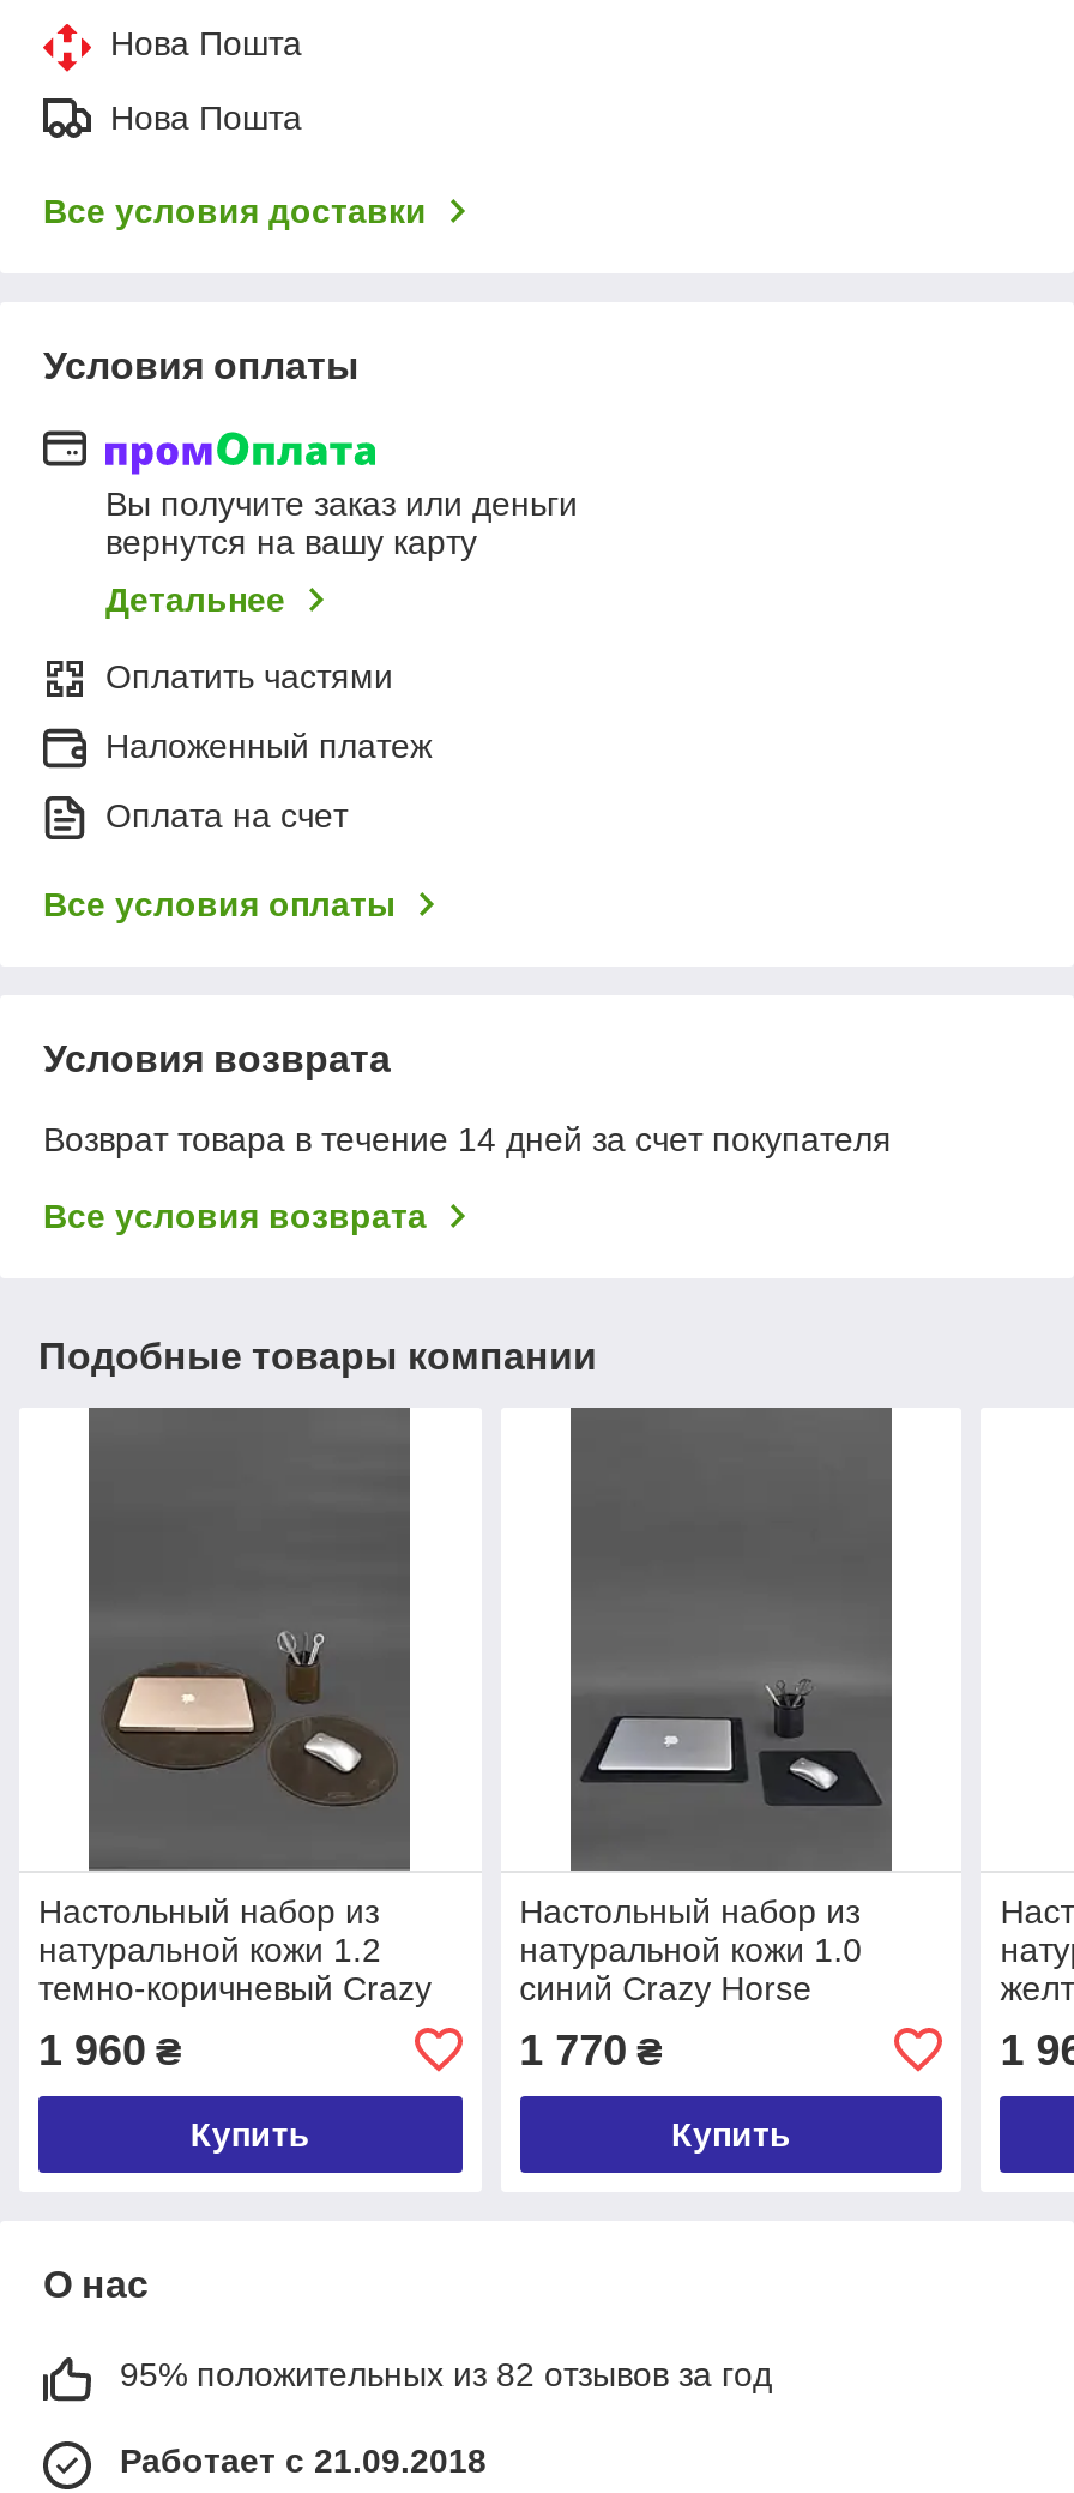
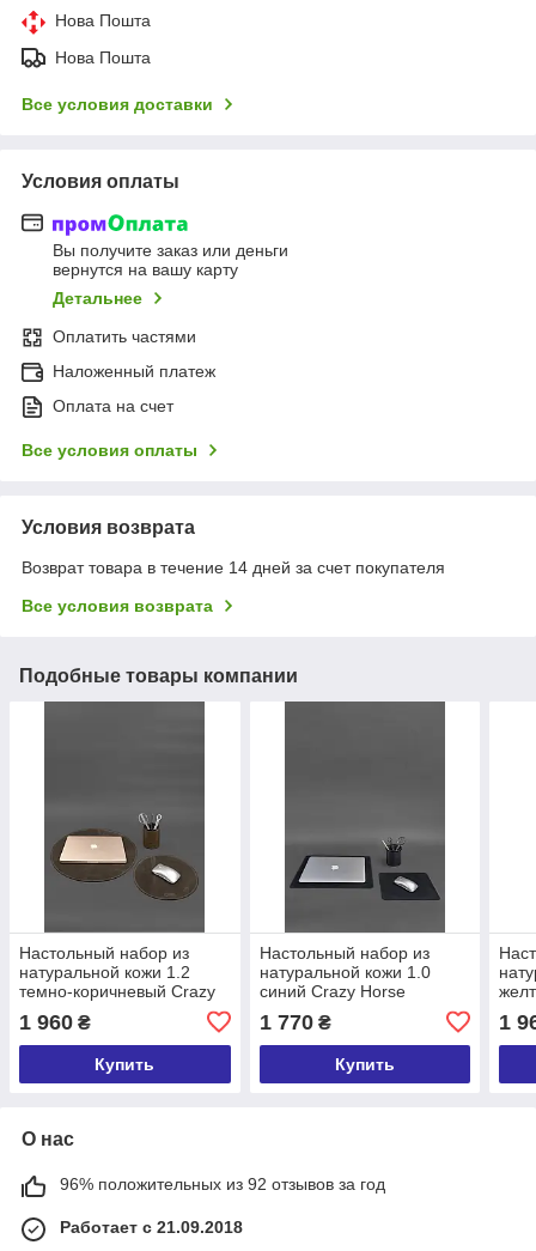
- 95% положительных из 82 отзывов за год
+ 96% положительных из 92 отзывов за год
